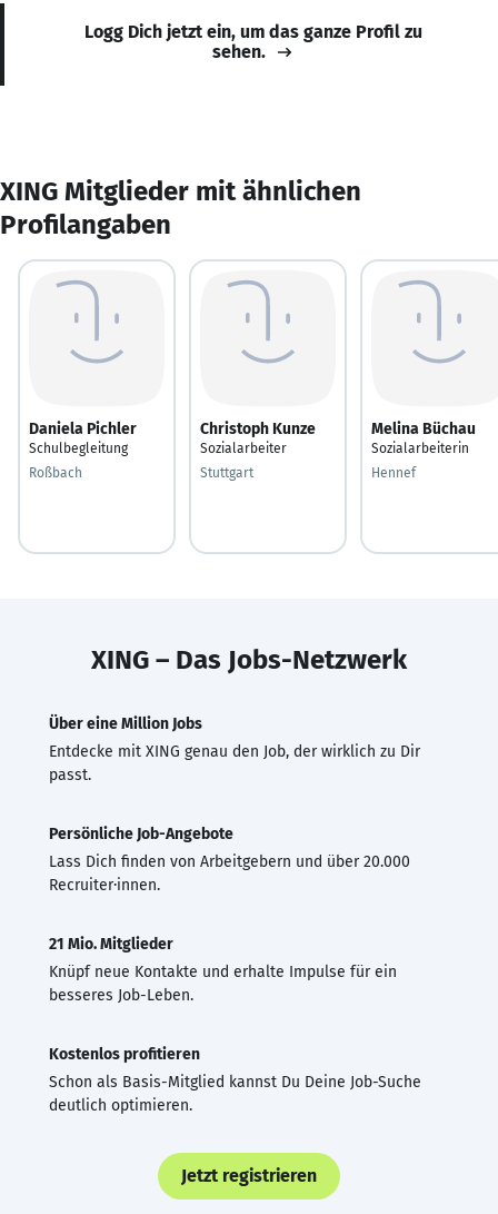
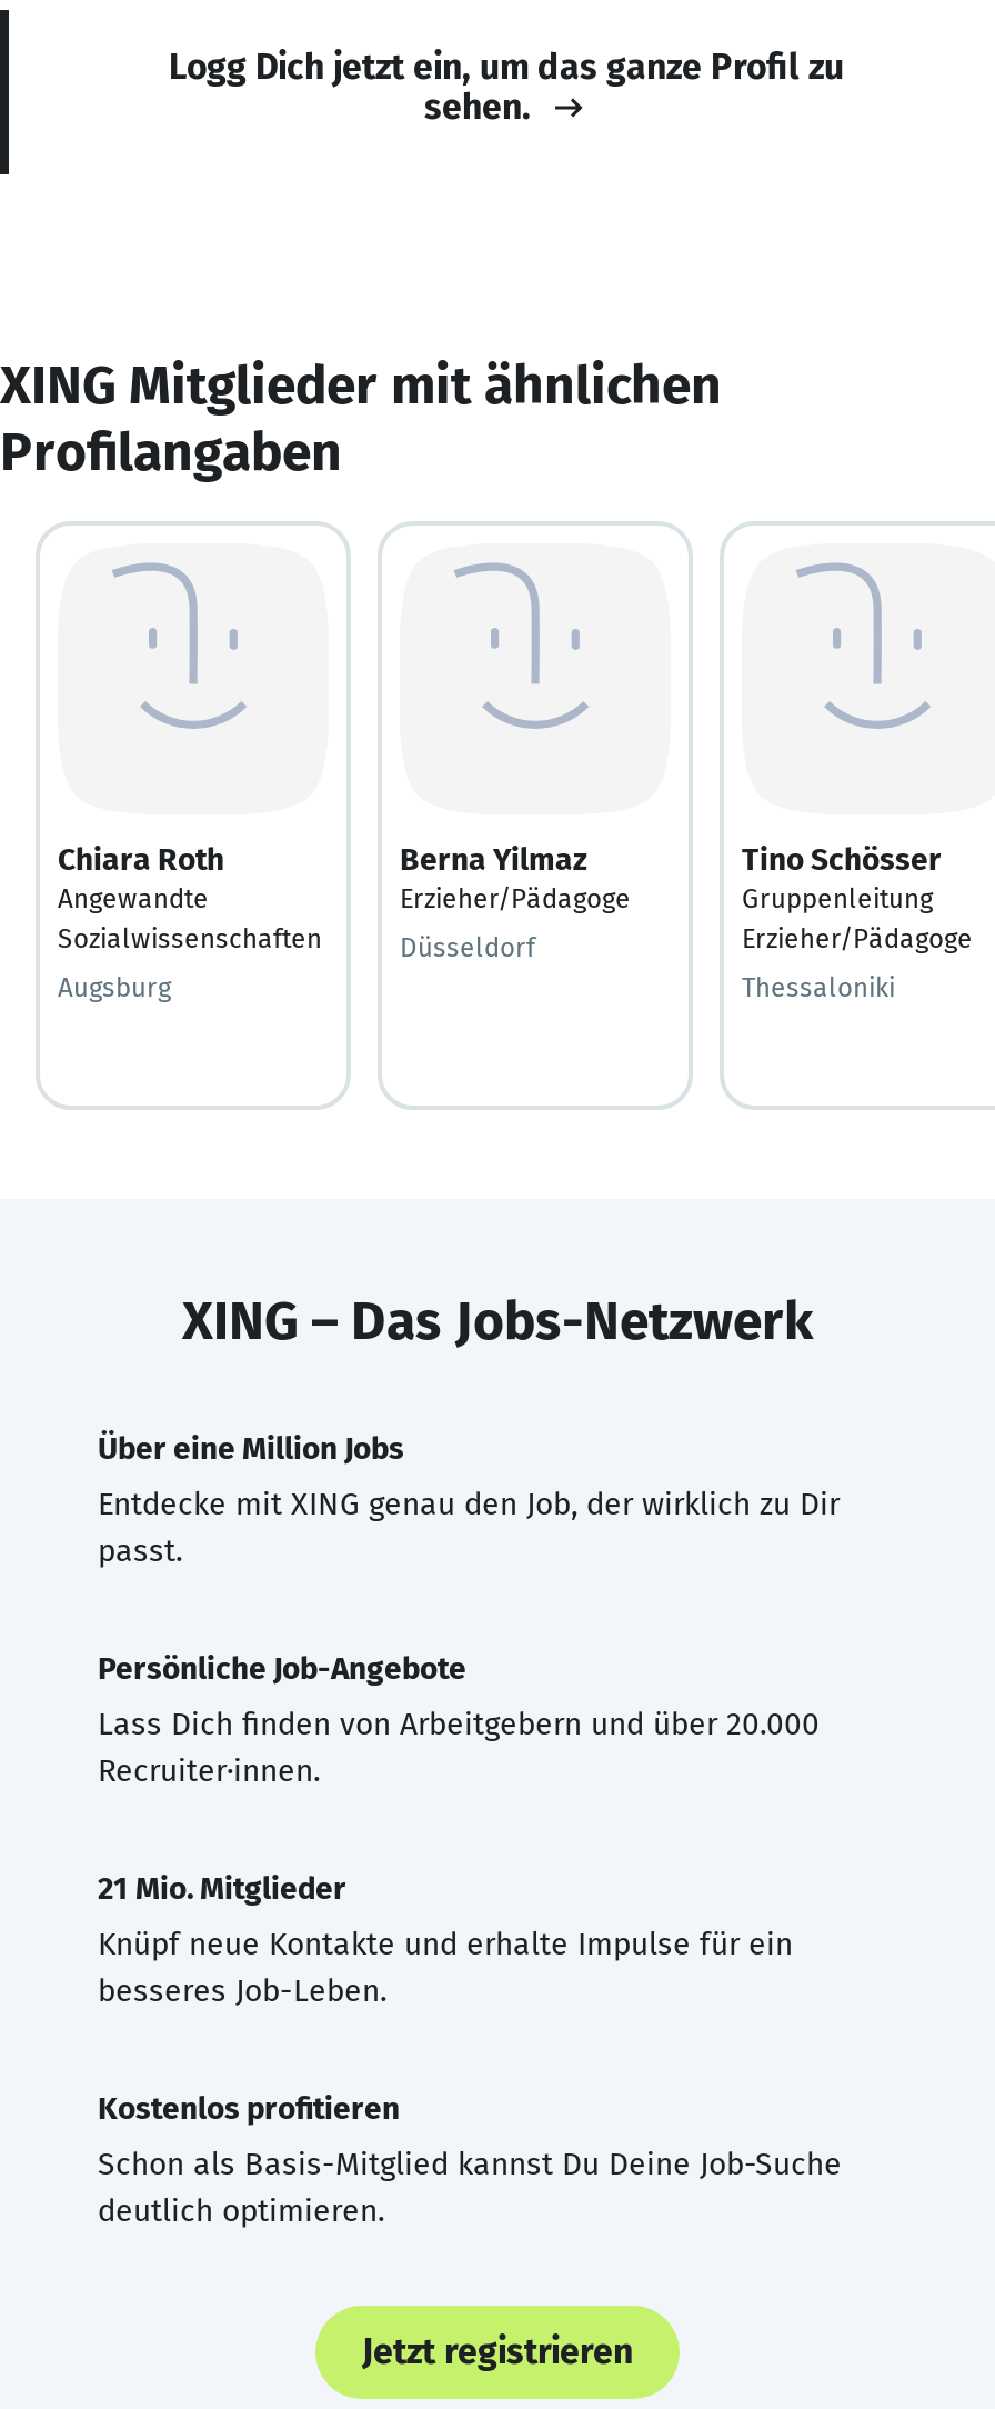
- Daniela Pichler
- Schulbegleitung
+ Chiara Roth
+ Angewandte
+ Sozialwissenschaften

- Christoph Kunze
- Sozialarbeiter
+ Berna Yilmaz
+ Erzieher/Pädagoge

- Melina Büchau
- Sozialarbeiterin
+ Tino Schösser
+ Gruppenleitung
+ Erzieher/Pädagoge

- Roßbach
+ Augsburg

- Stuttgart
+ Düsseldorf

- Hennef
+ Thessaloniki
